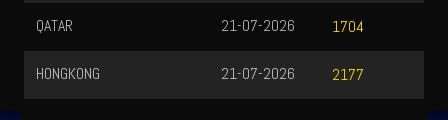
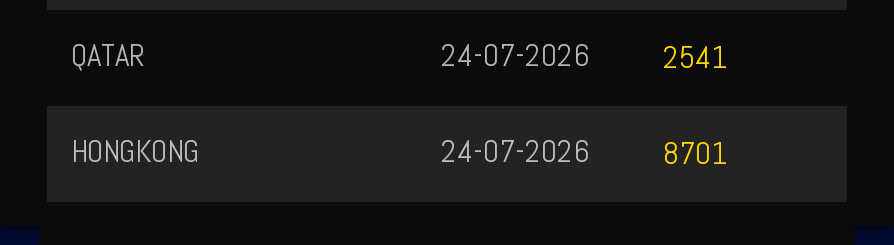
- 21-07-2026
+ 24-07-2026

- 1704
+ 2541

- 21-07-2026
+ 24-07-2026

- 2177
+ 8701
